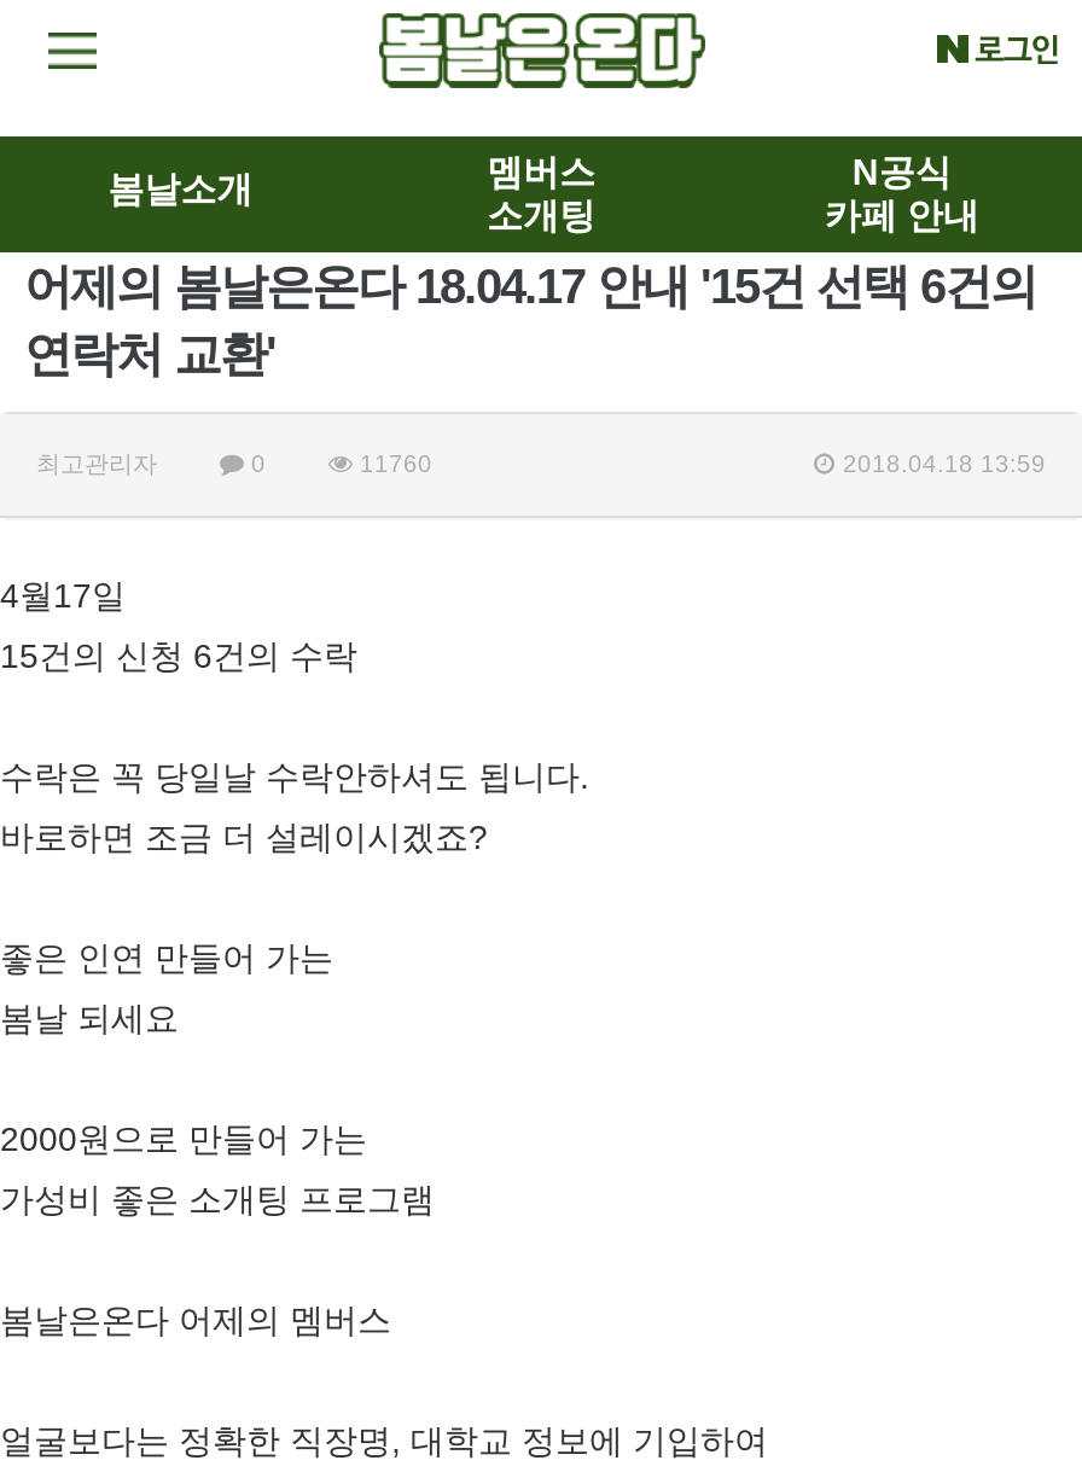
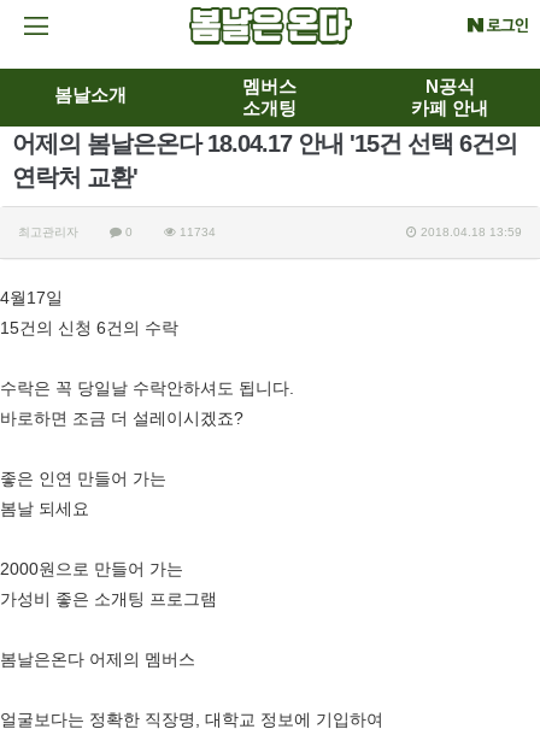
- 11760
+ 11734
